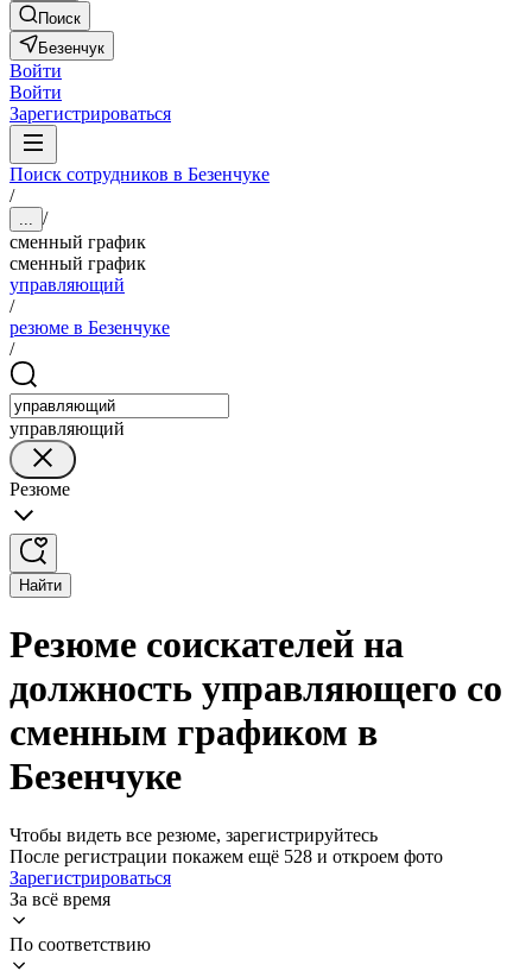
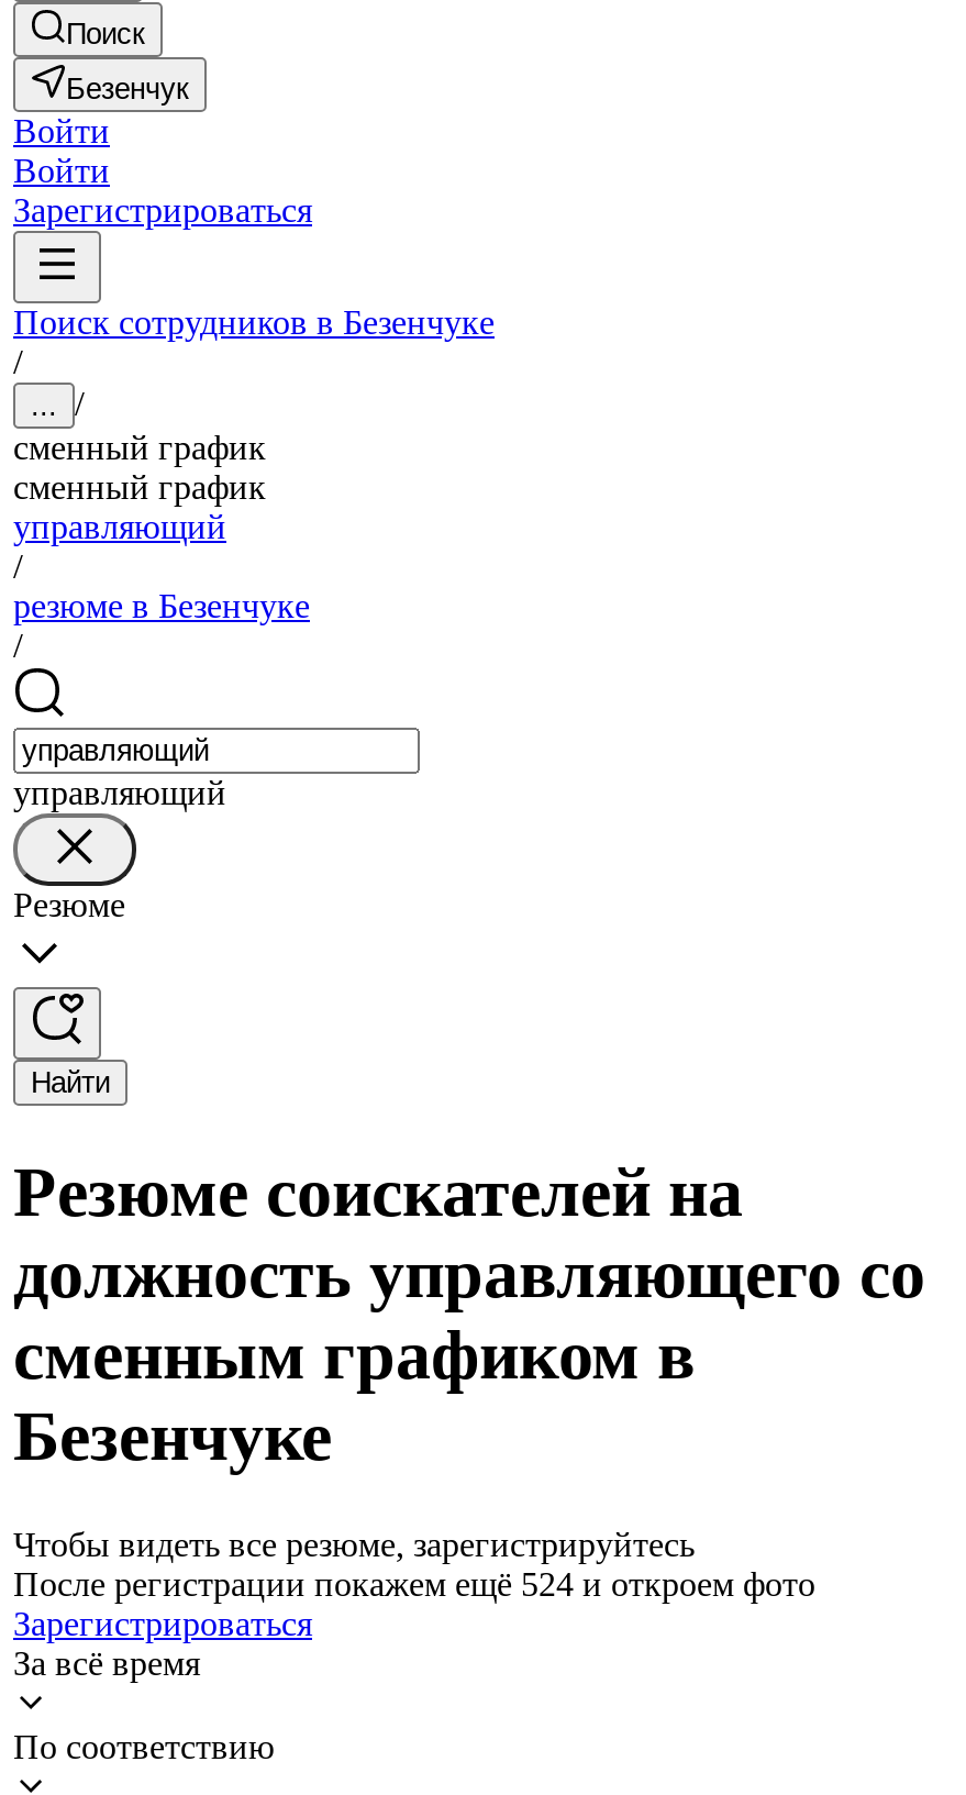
- После регистрации покажем ещё 528 и откроем фото
+ После регистрации покажем ещё 524 и откроем фото
